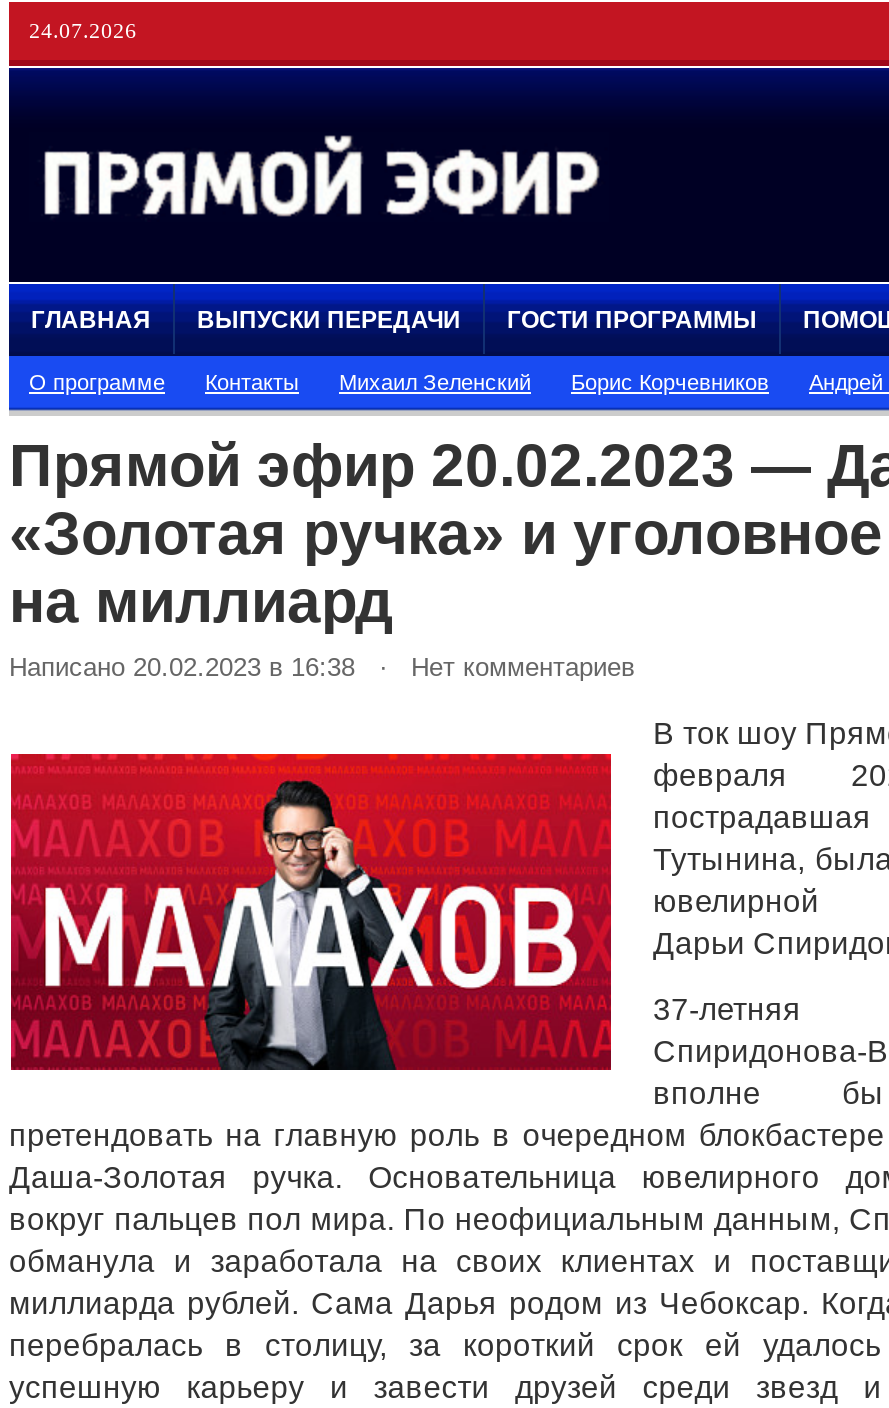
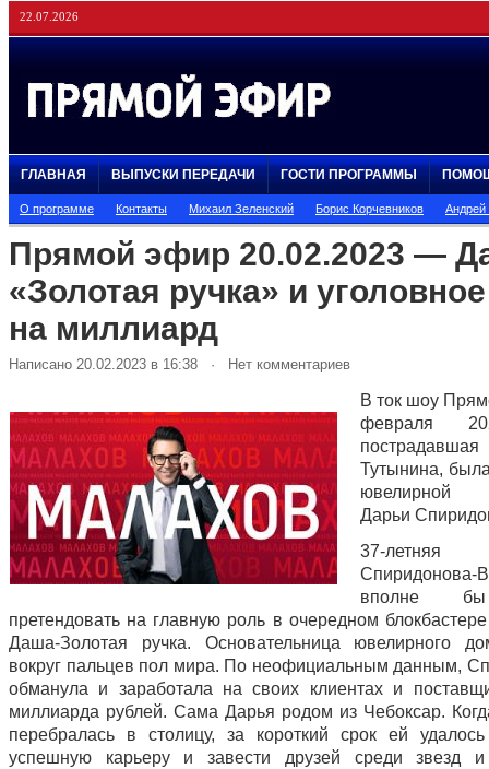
- 24.07.2026
+ 22.07.2026
